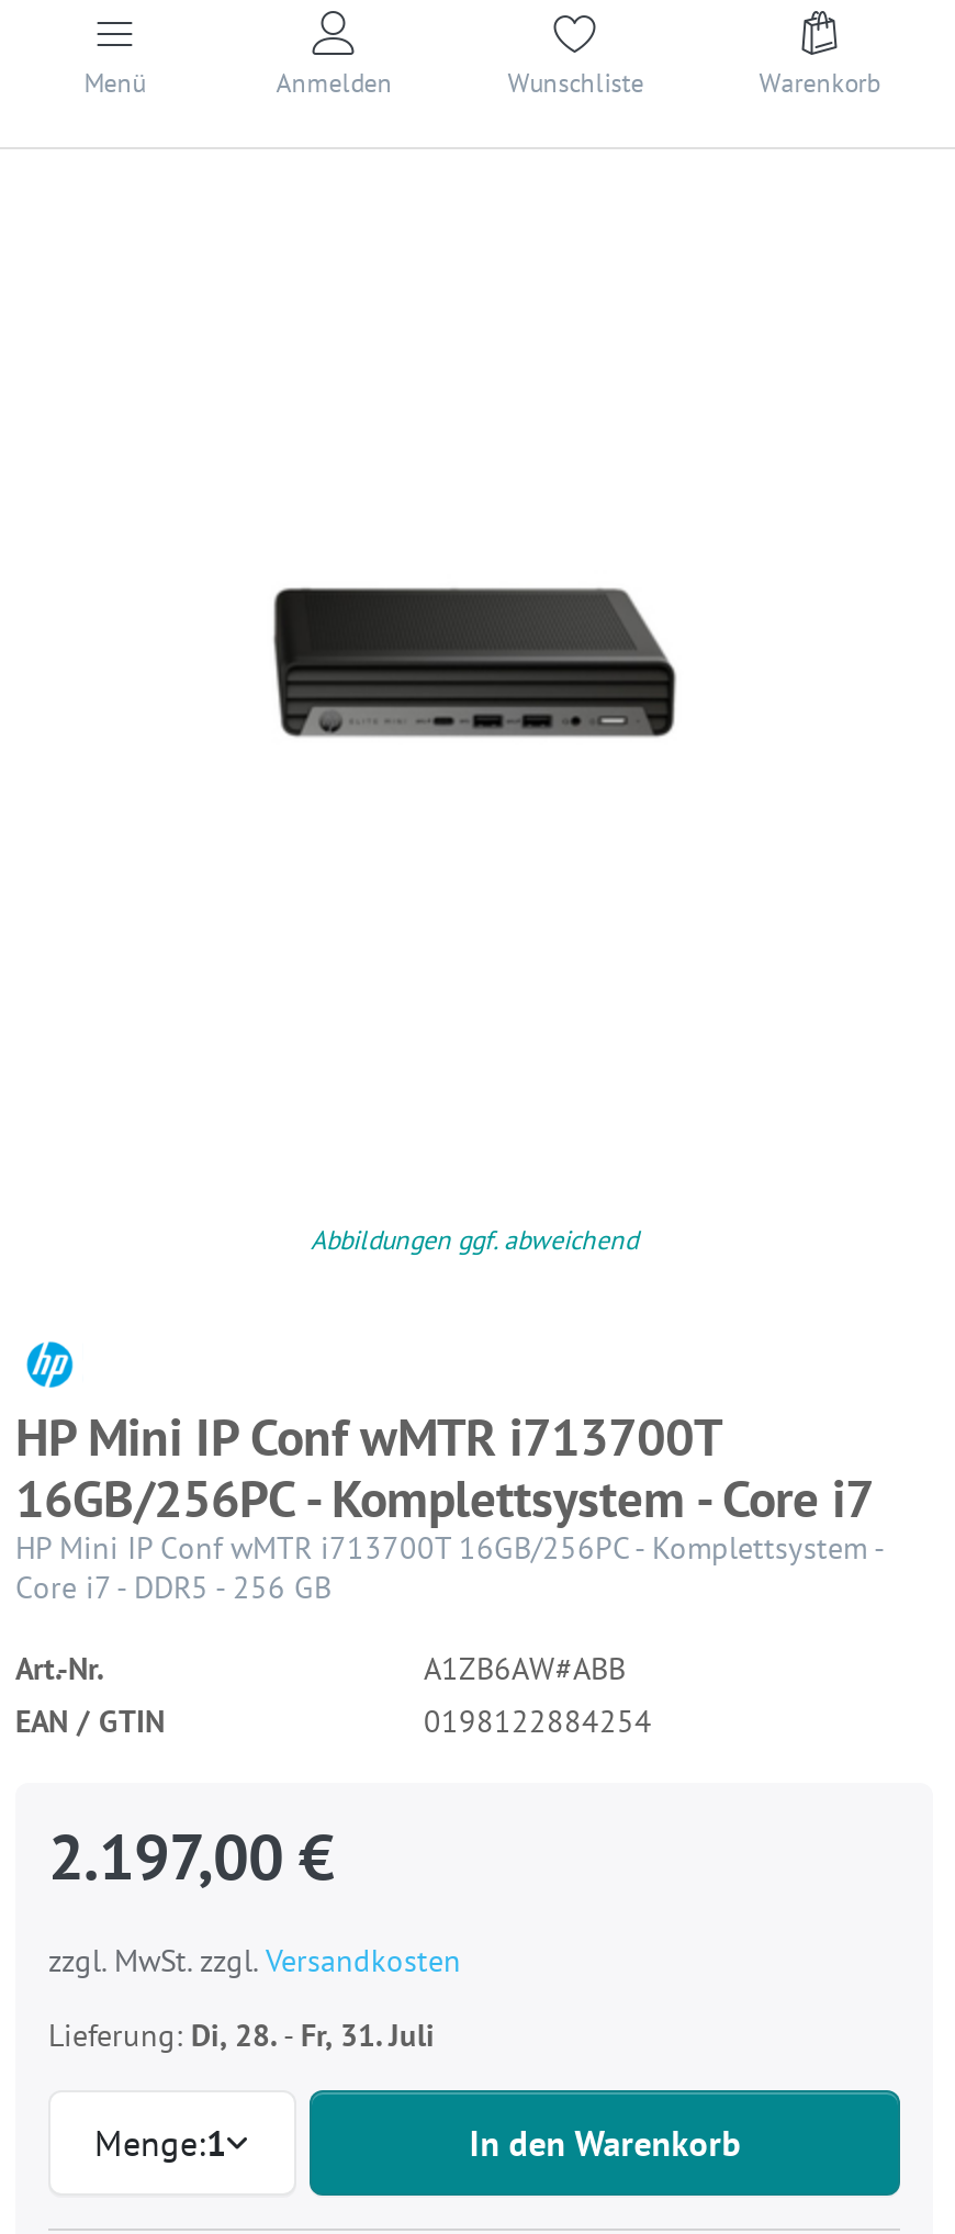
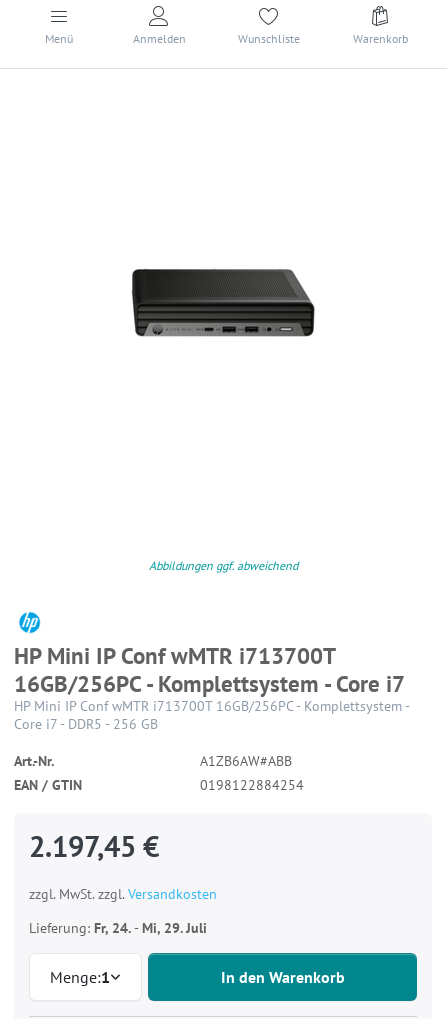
- 2.197,00 €
+ 2.197,45 €

- Lieferung: Di, 28. - Fr, 31. Juli
+ Lieferung: Fr, 24. - Mi, 29. Juli
